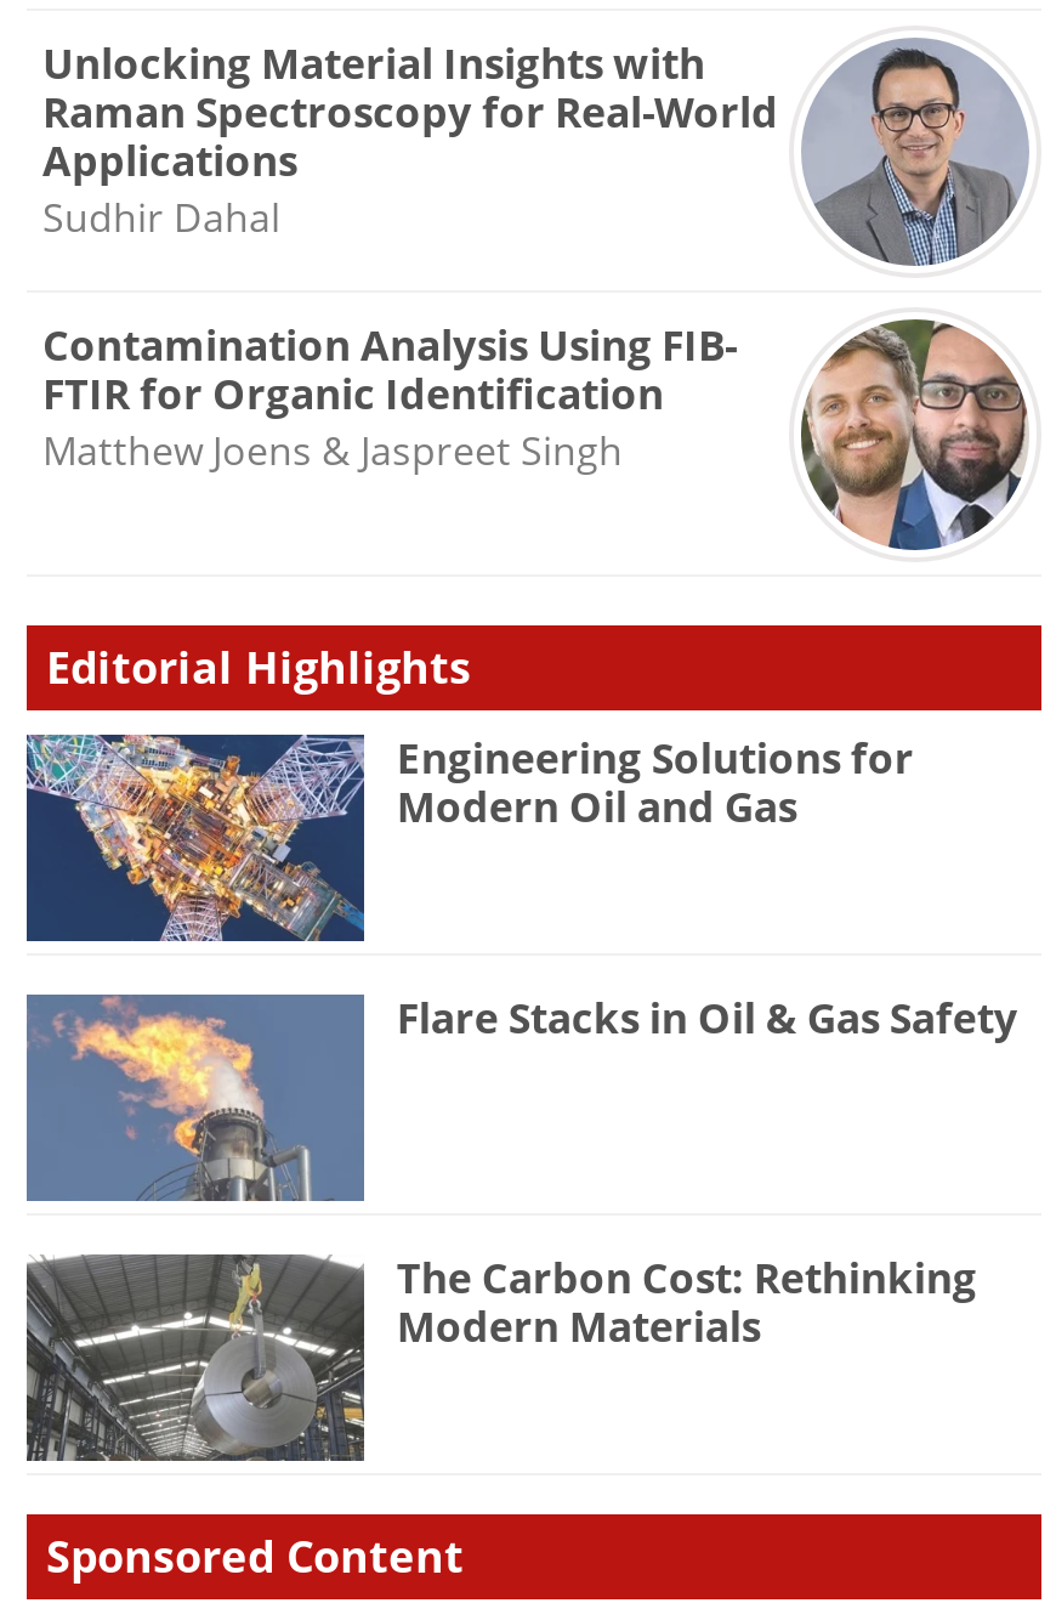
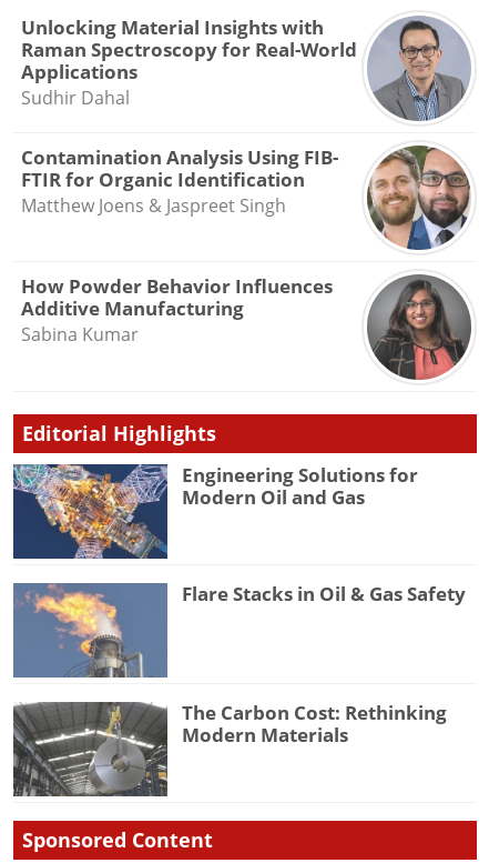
+ [image]
+ How Powder Behavior Influences
+ Additive Manufacturing
+ Sabina Kumar
